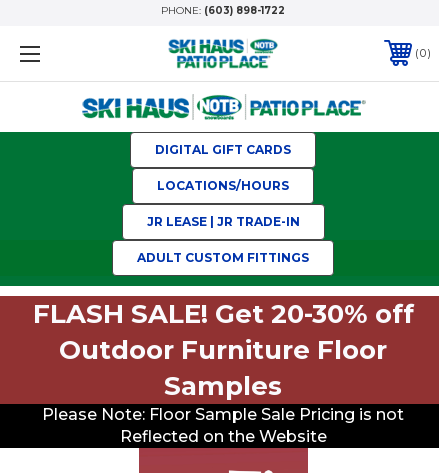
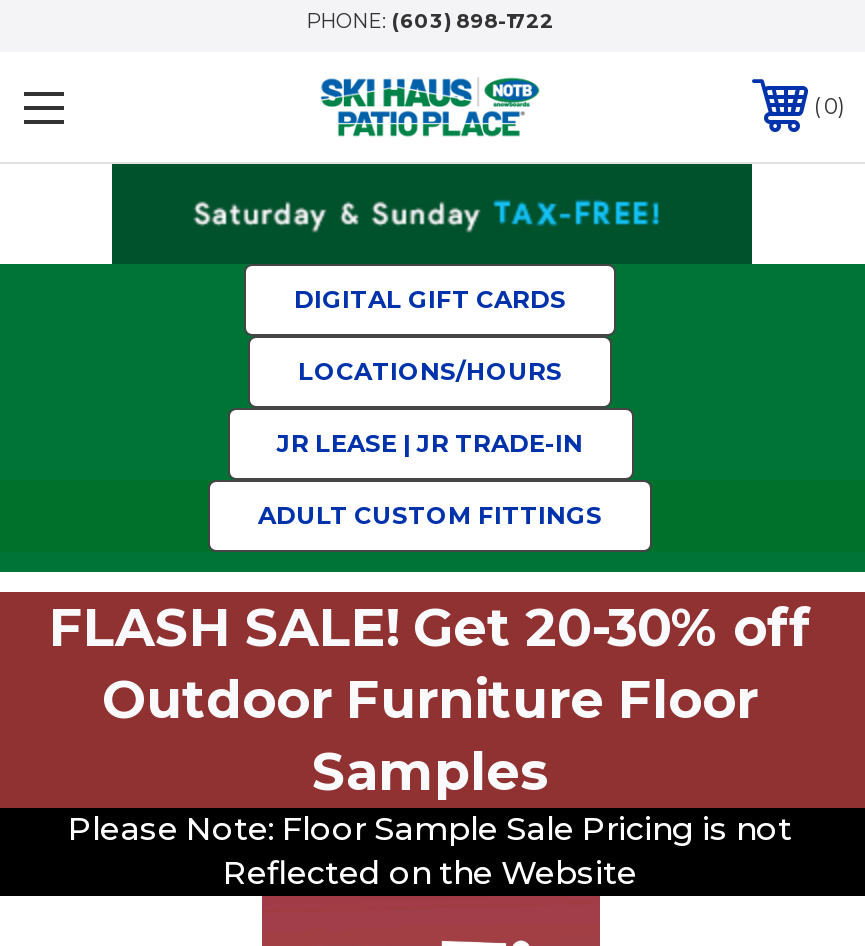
- [image]
+ [image]
